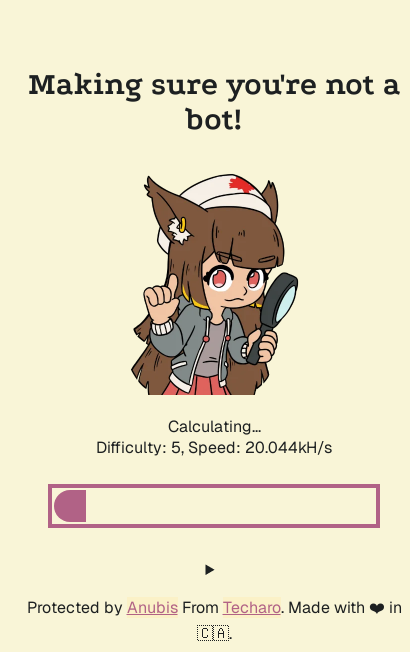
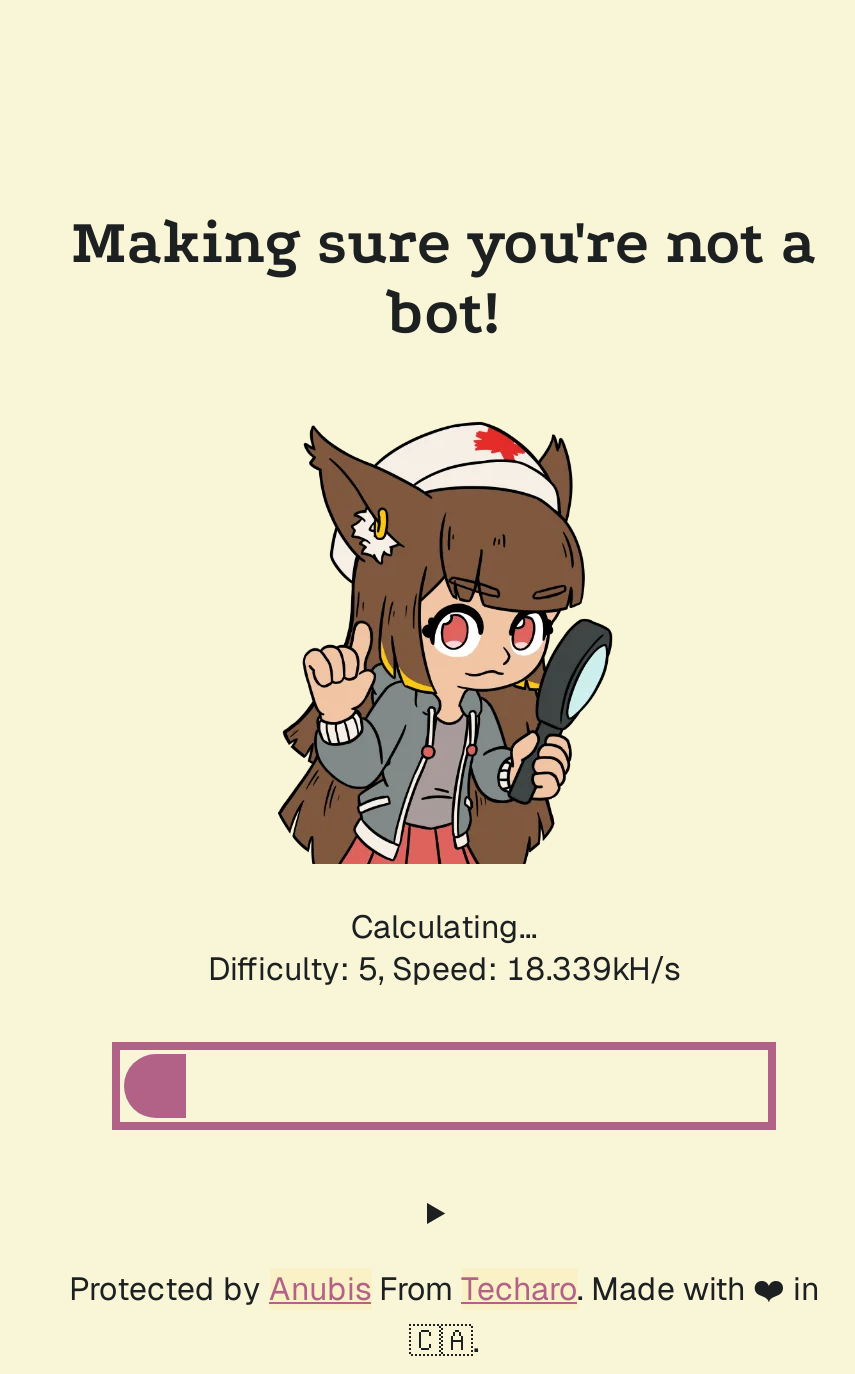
- Difficulty: 5, Speed: 20.044kH/s
+ Difficulty: 5, Speed: 18.339kH/s
